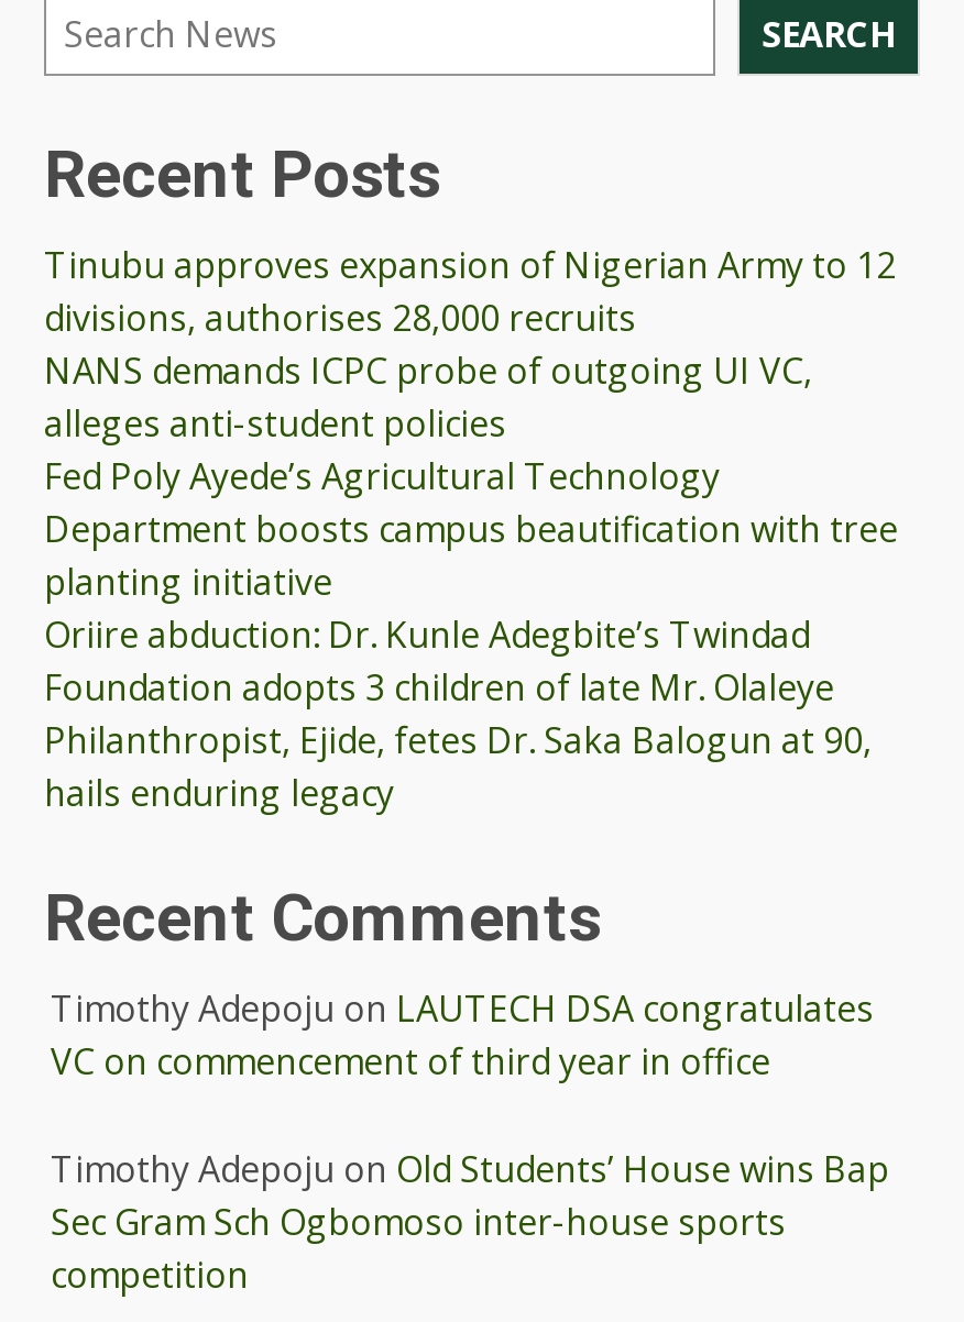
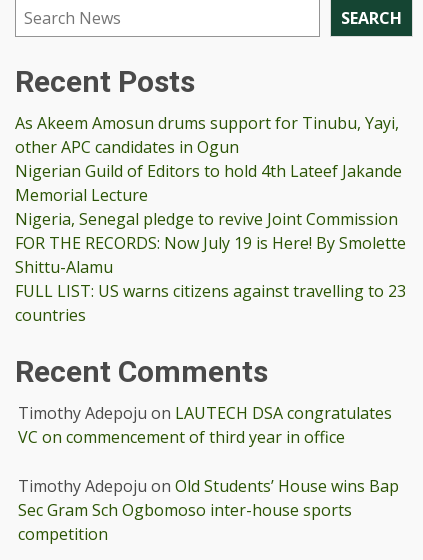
- Tinubu approves expansion of Nigerian Army to 12
- divisions, authorises 28,000 recruits
- NANS demands ICPC probe of outgoing UI VC,
- alleges anti-student policies
- Fed Poly Ayede’s Agricultural Technology
- Department boosts campus beautification with tree
- planting initiative
- Oriire abduction: Dr. Kunle Adegbite’s Twindad
- Foundation adopts 3 children of late Mr. Olaleye
- Philanthropist, Ejide, fetes Dr. Saka Balogun at 90,
- hails enduring legacy
+ As Akeem Amosun drums support for Tinubu, Yayi,
+ other APC candidates in Ogun
+ Nigerian Guild of Editors to hold 4th Lateef Jakande
+ Memorial Lecture
+ Nigeria, Senegal pledge to revive Joint Commission
+ FOR THE RECORDS: Now July 19 is Here! By Smolette
+ Shittu-Alamu
+ FULL LIST: US warns citizens against travelling to 23
+ countries
